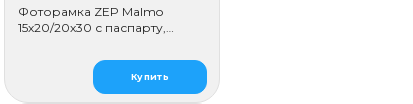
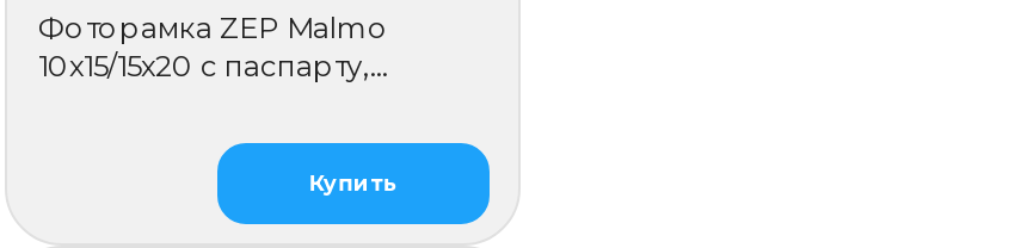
- 15х20/20х30 с паспарту,
+ 10х15/15х20 с паспарту,
